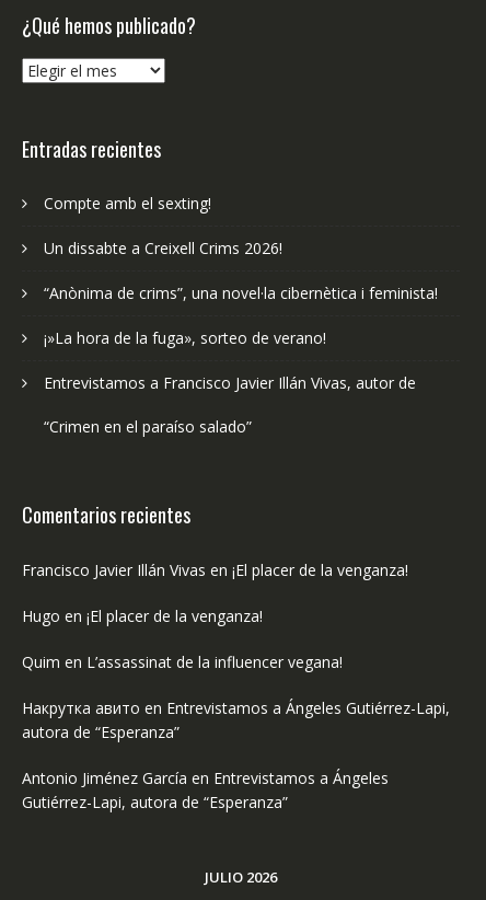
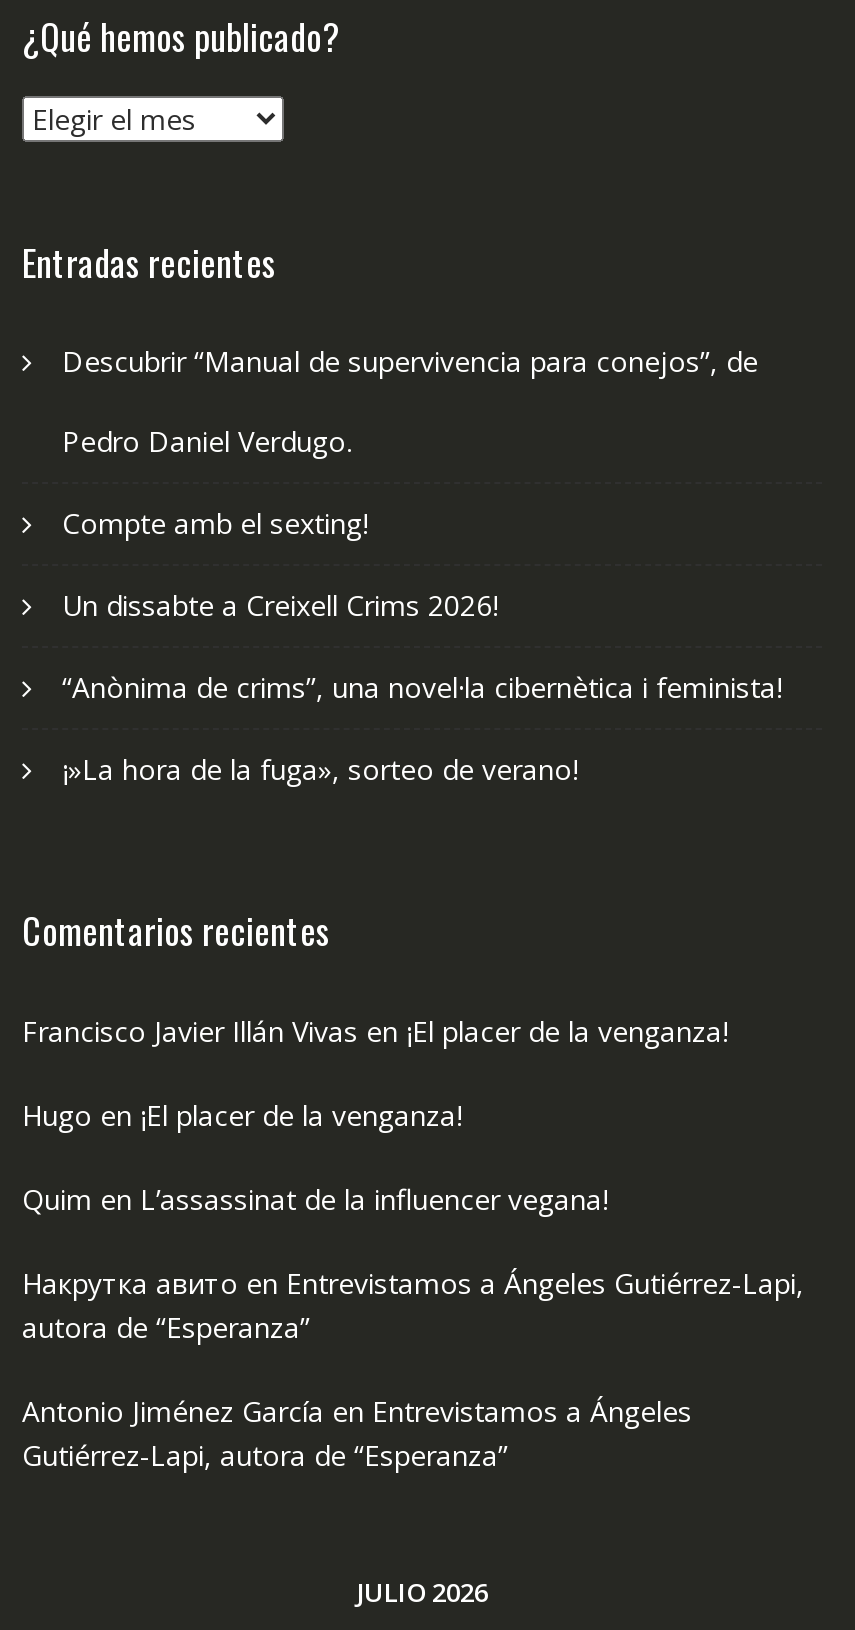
+ Descubrir “Manual de supervivencia para conejos”, de
+ Pedro Daniel Verdugo.

moved down: Compte amb el sexting! | Un dissabte a Creixell Crims 2026! | “Anònima de crims”, una novel·la cibernètica i feminista! | ¡»La hora de la fuga», sorteo de verano!

- Entrevistamos a Francisco Javier Illán Vivas, autor de
- “Crimen en el paraíso salado”
